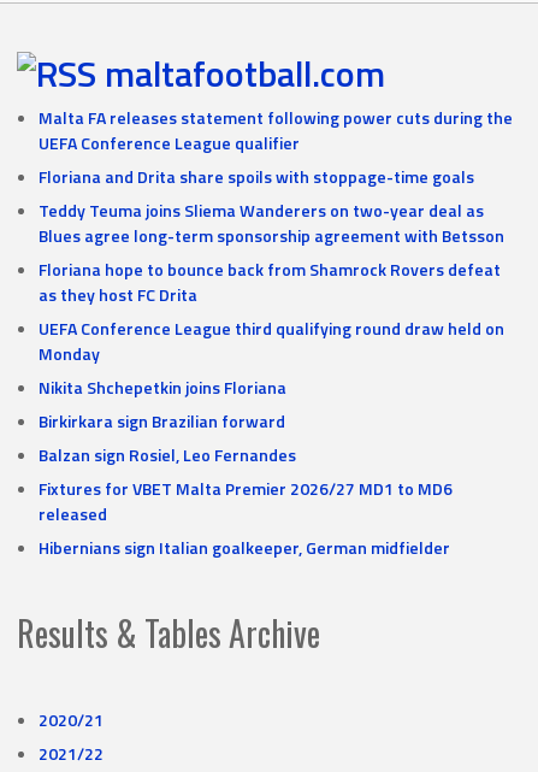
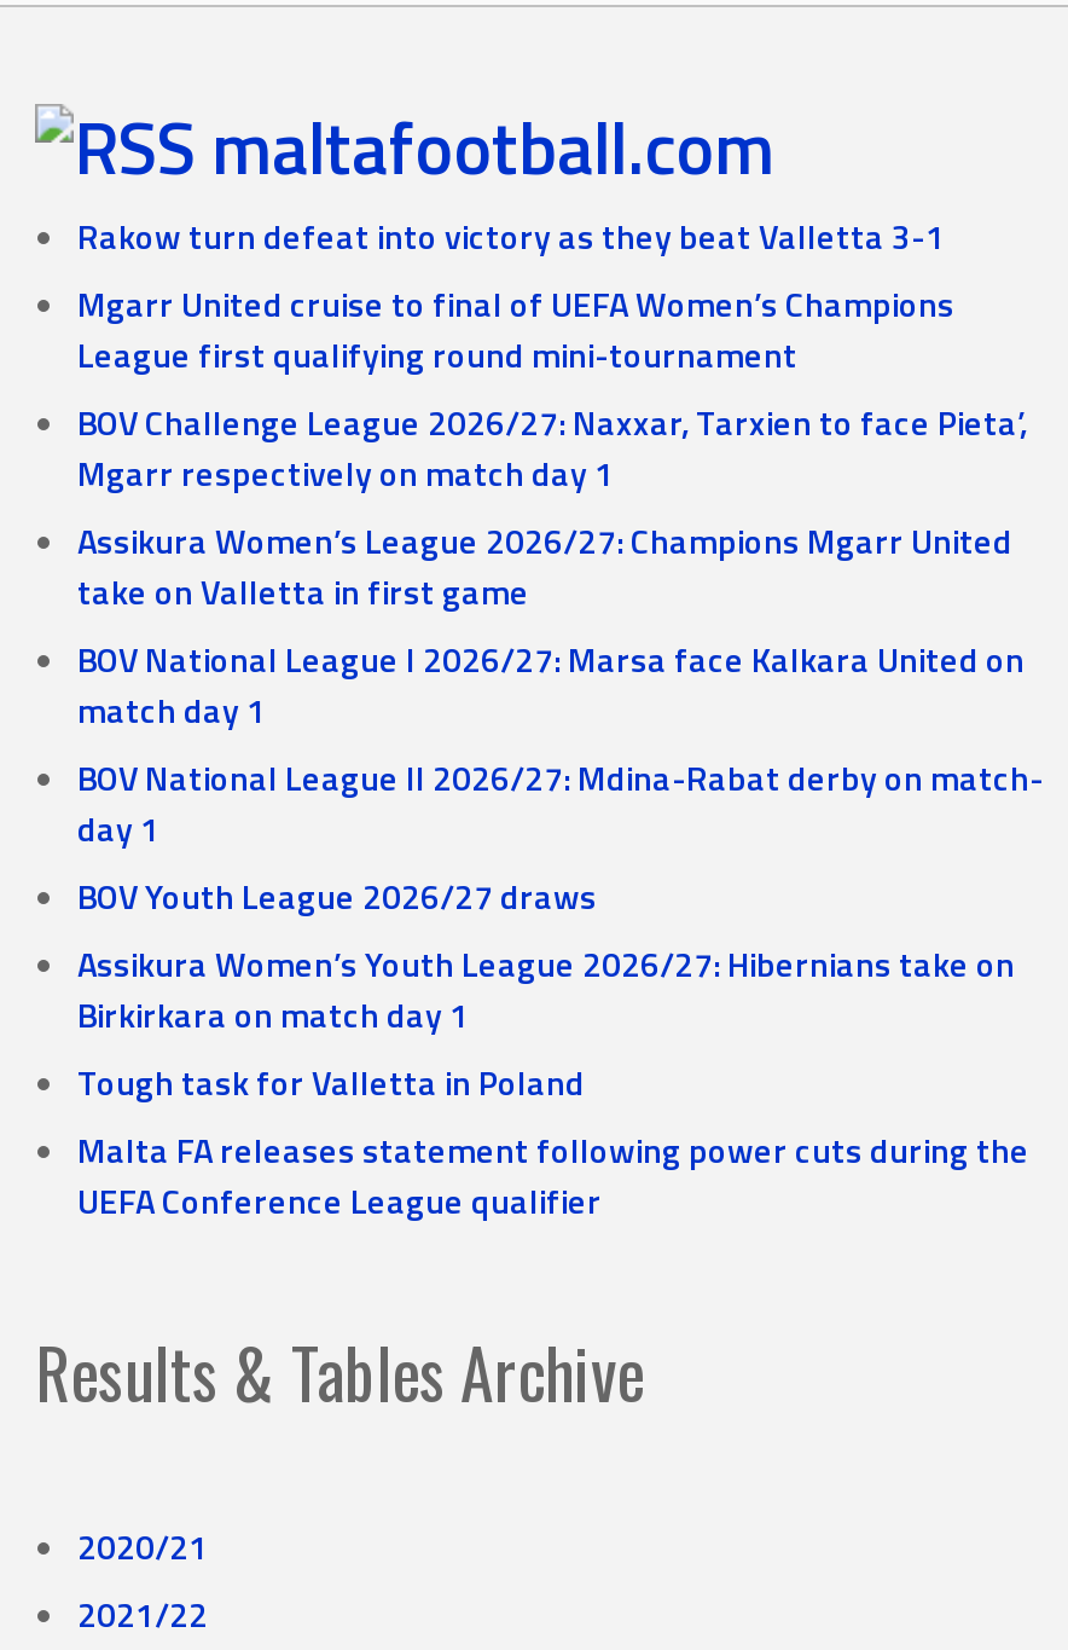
+ Rakow turn defeat into victory as they beat Valletta 3-1
+ Mgarr United cruise to final of UEFA Women’s Champions
+ League first qualifying round mini-tournament
+ BOV Challenge League 2026/27: Naxxar, Tarxien to face Pieta’,
+ Mgarr respectively on match day 1
+ Assikura Women’s League 2026/27: Champions Mgarr United
+ take on Valletta in first game
+ BOV National League I 2026/27: Marsa face Kalkara United on
+ match day 1
+ BOV National League II 2026/27: Mdina-Rabat derby on match-
+ day 1
+ BOV Youth League 2026/27 draws
+ Assikura Women’s Youth League 2026/27: Hibernians take on
+ Birkirkara on match day 1
+ Tough task for Valletta in Poland

moved down: Malta FA releases statement following power cuts during the | UEFA Conference League qualifier

- Floriana and Drita share spoils with stoppage-time goals
- Teddy Teuma joins Sliema Wanderers on two-year deal as
- Blues agree long-term sponsorship agreement with Betsson
- Floriana hope to bounce back from Shamrock Rovers defeat
- as they host FC Drita
- UEFA Conference League third qualifying round draw held on
- Monday
- Nikita Shchepetkin joins Floriana
- Birkirkara sign Brazilian forward
- Balzan sign Rosiel, Leo Fernandes
- Fixtures for VBET Malta Premier 2026/27 MD1 to MD6
- released
- Hibernians sign Italian goalkeeper, German midfielder
